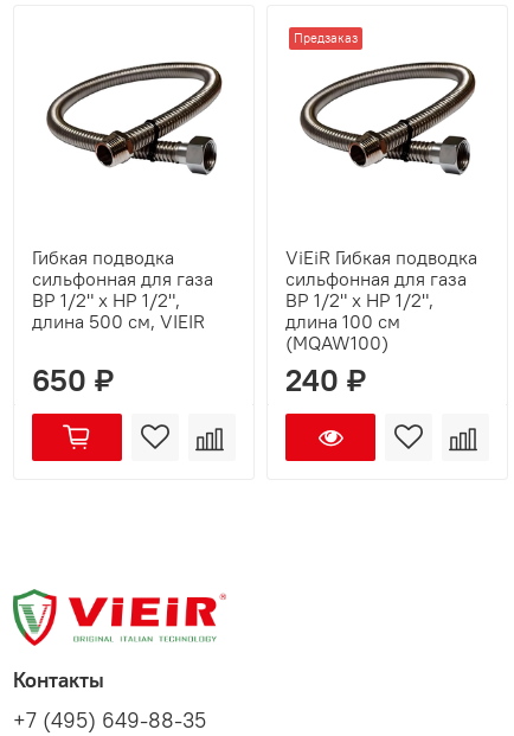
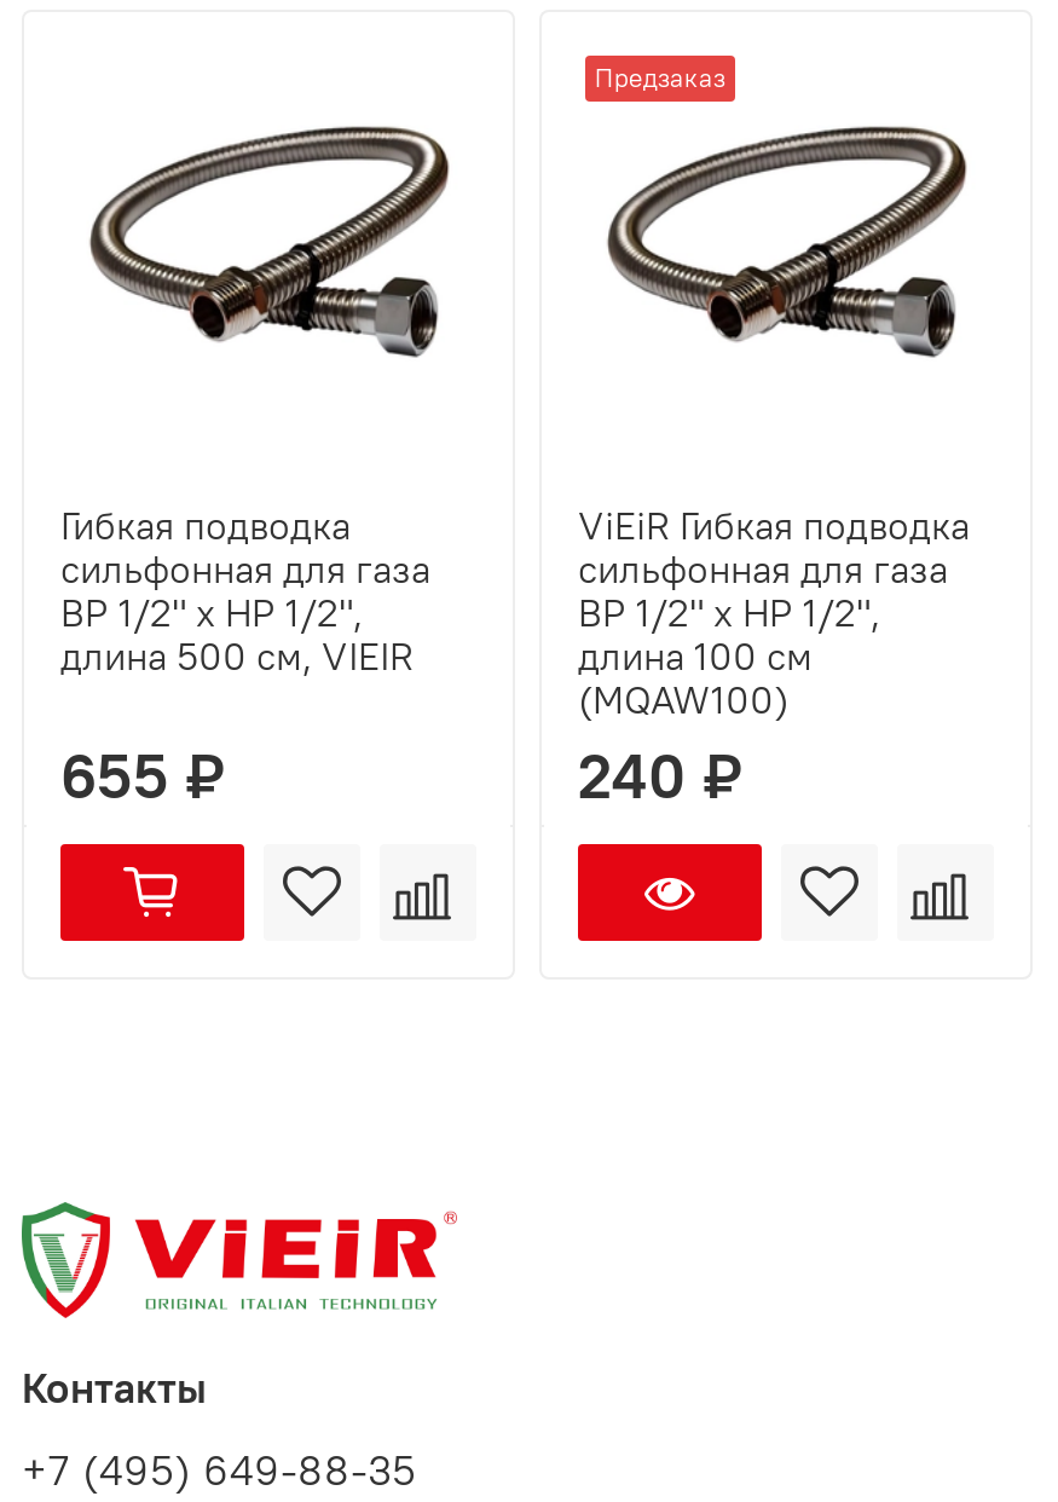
- 650 ₽
+ 655 ₽
